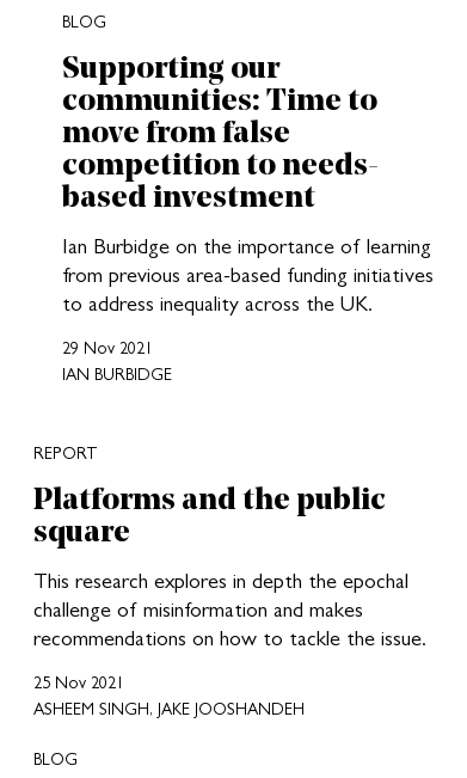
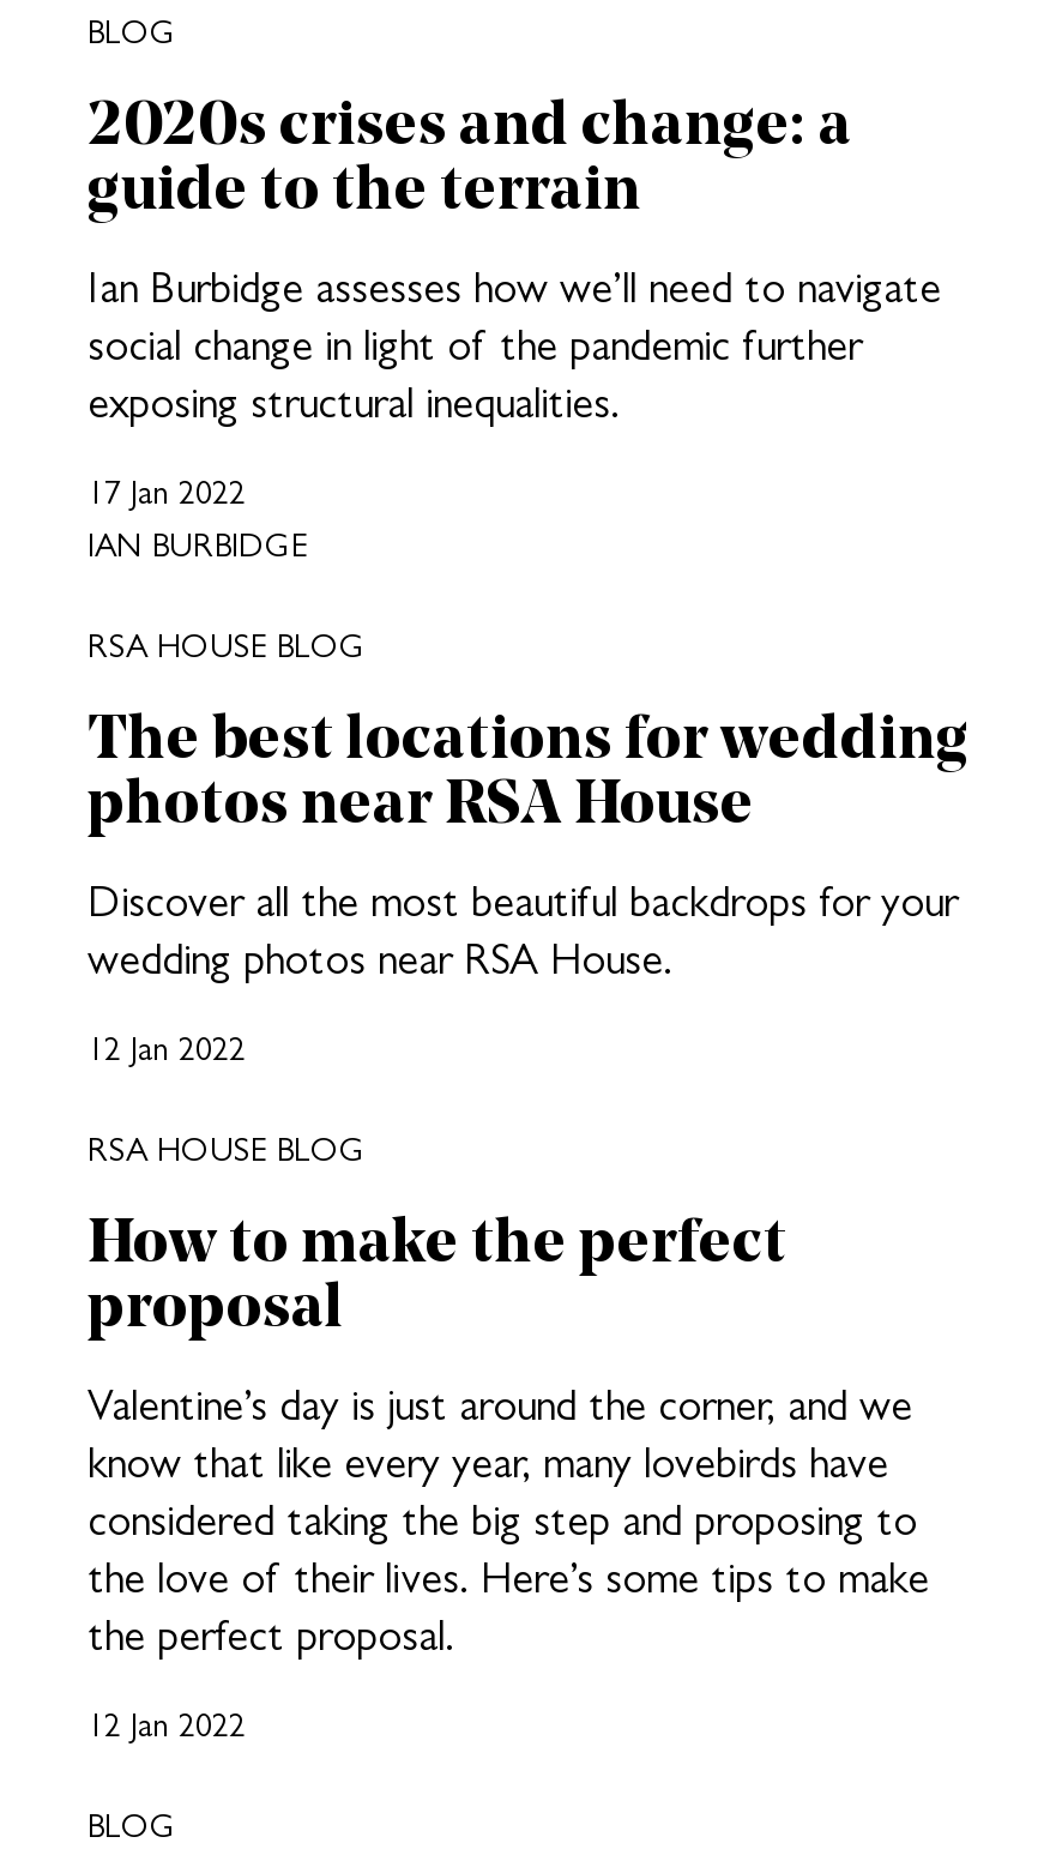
- Supporting our
- communities: Time to
- move from false
- competition to needs-
- based investment
+ 2020s crises and change: a
+ guide to the terrain

- Ian Burbidge on the importance of learning
- from previous area-based funding initiatives
- to address inequality across the UK.
+ Ian Burbidge assesses how we’ll need to navigate
+ social change in light of the pandemic further
+ exposing structural inequalities.

- 29 Nov 2021
+ 17 Jan 2022

moved up: IAN BURBIDGE

- REPORT
- Platforms and the public
- square
- This research explores in depth the epochal
- challenge of misinformation and makes
- recommendations on how to tackle the issue.
- 25 Nov 2021
- ASHEEM SINGH, JAKE JOOSHANDEH
+ RSA HOUSE BLOG
+ The best locations for wedding
+ photos near RSA House
+ Discover all the most beautiful backdrops for your
+ wedding photos near RSA House.
+ 12 Jan 2022
+ RSA HOUSE BLOG
+ How to make the perfect
+ proposal
+ Valentine’s day is just around the corner, and we
+ know that like every year, many lovebirds have
+ considered taking the big step and proposing to
+ the love of their lives. Here’s some tips to make
+ the perfect proposal.
+ 12 Jan 2022
